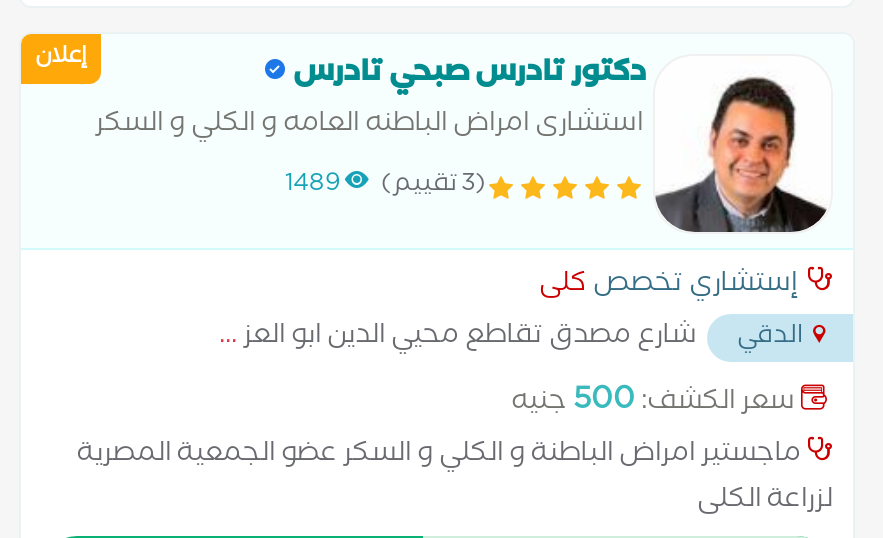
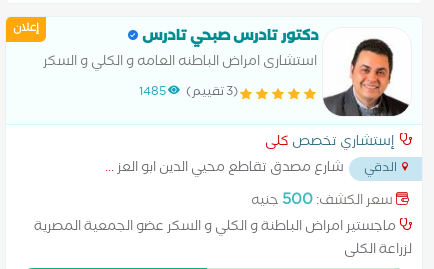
- 1489
+ 1485
